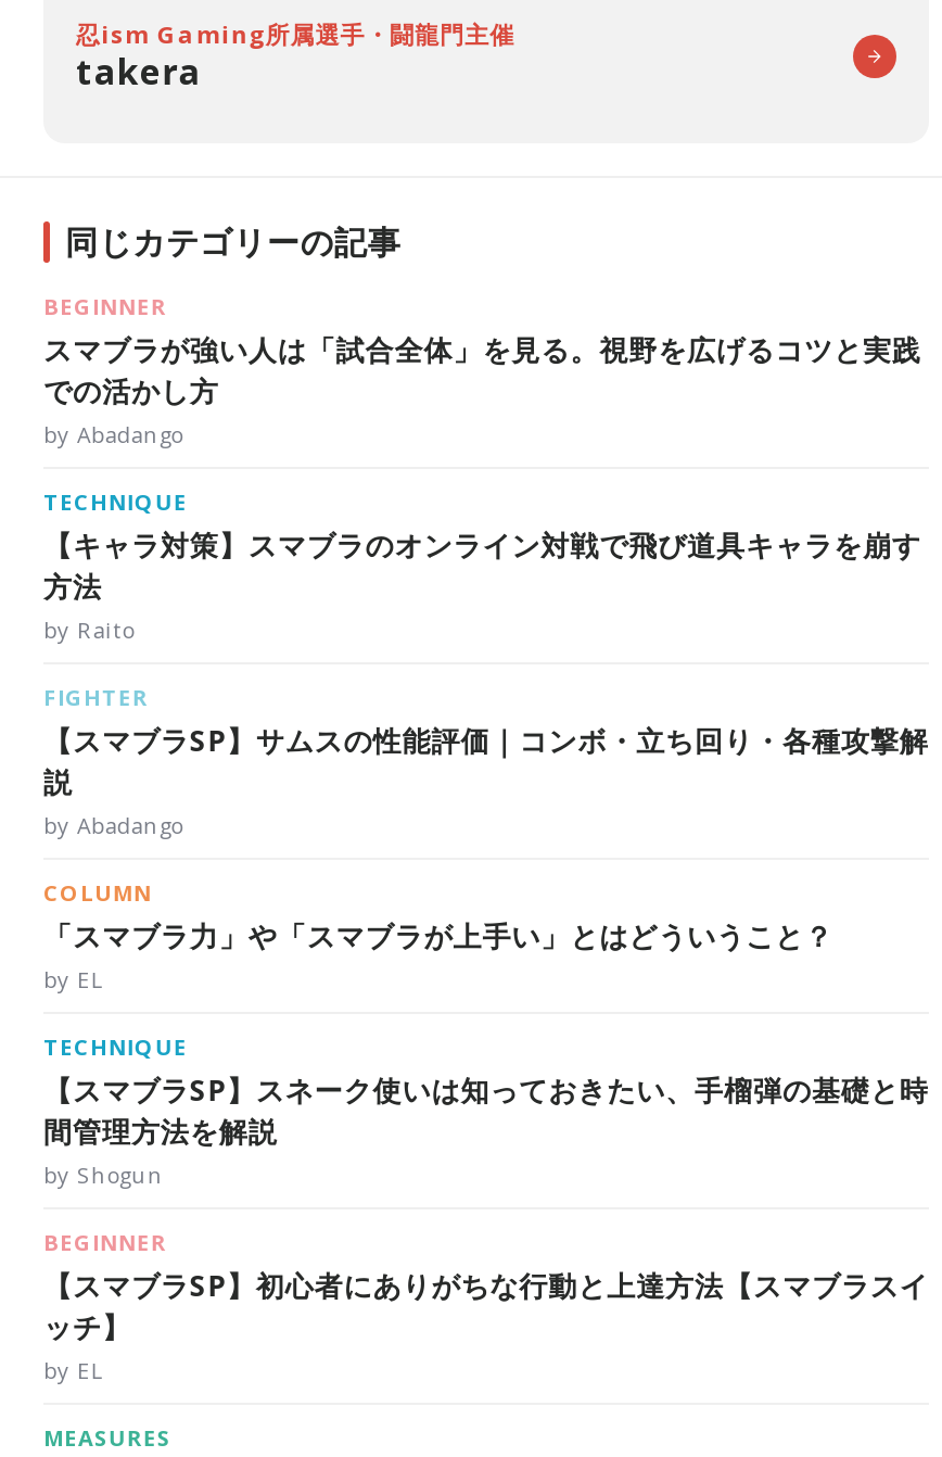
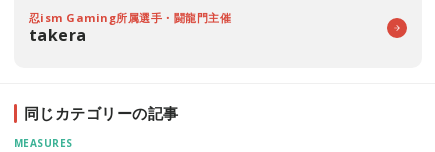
- BEGINNER
- スマブラが強い人は「試合全体」を見る。視野を広げるコツと実践
- での活かし方
- by Abadango
- TECHNIQUE
- 【キャラ対策】スマブラのオンライン対戦で飛び道具キャラを崩す
- 方法
- by Raito
- FIGHTER
- 【スマブラSP】サムスの性能評価｜コンボ・立ち回り・各種攻撃解
- 説
- by Abadango
- COLUMN
- 「スマブラ力」や「スマブラが上手い」とはどういうこと？
- by EL
- TECHNIQUE
- 【スマブラSP】スネーク使いは知っておきたい、手榴弾の基礎と時
- 間管理方法を解説
- by Shogun
- BEGINNER
- 【スマブラSP】初心者にありがちな行動と上達方法【スマブラスイ
- ッチ】
- by EL
